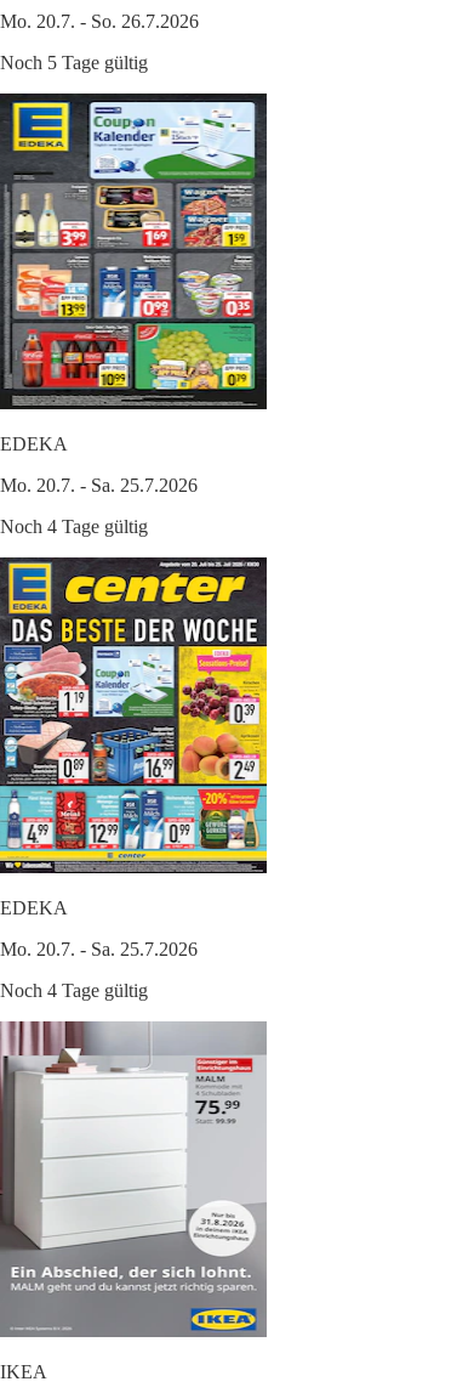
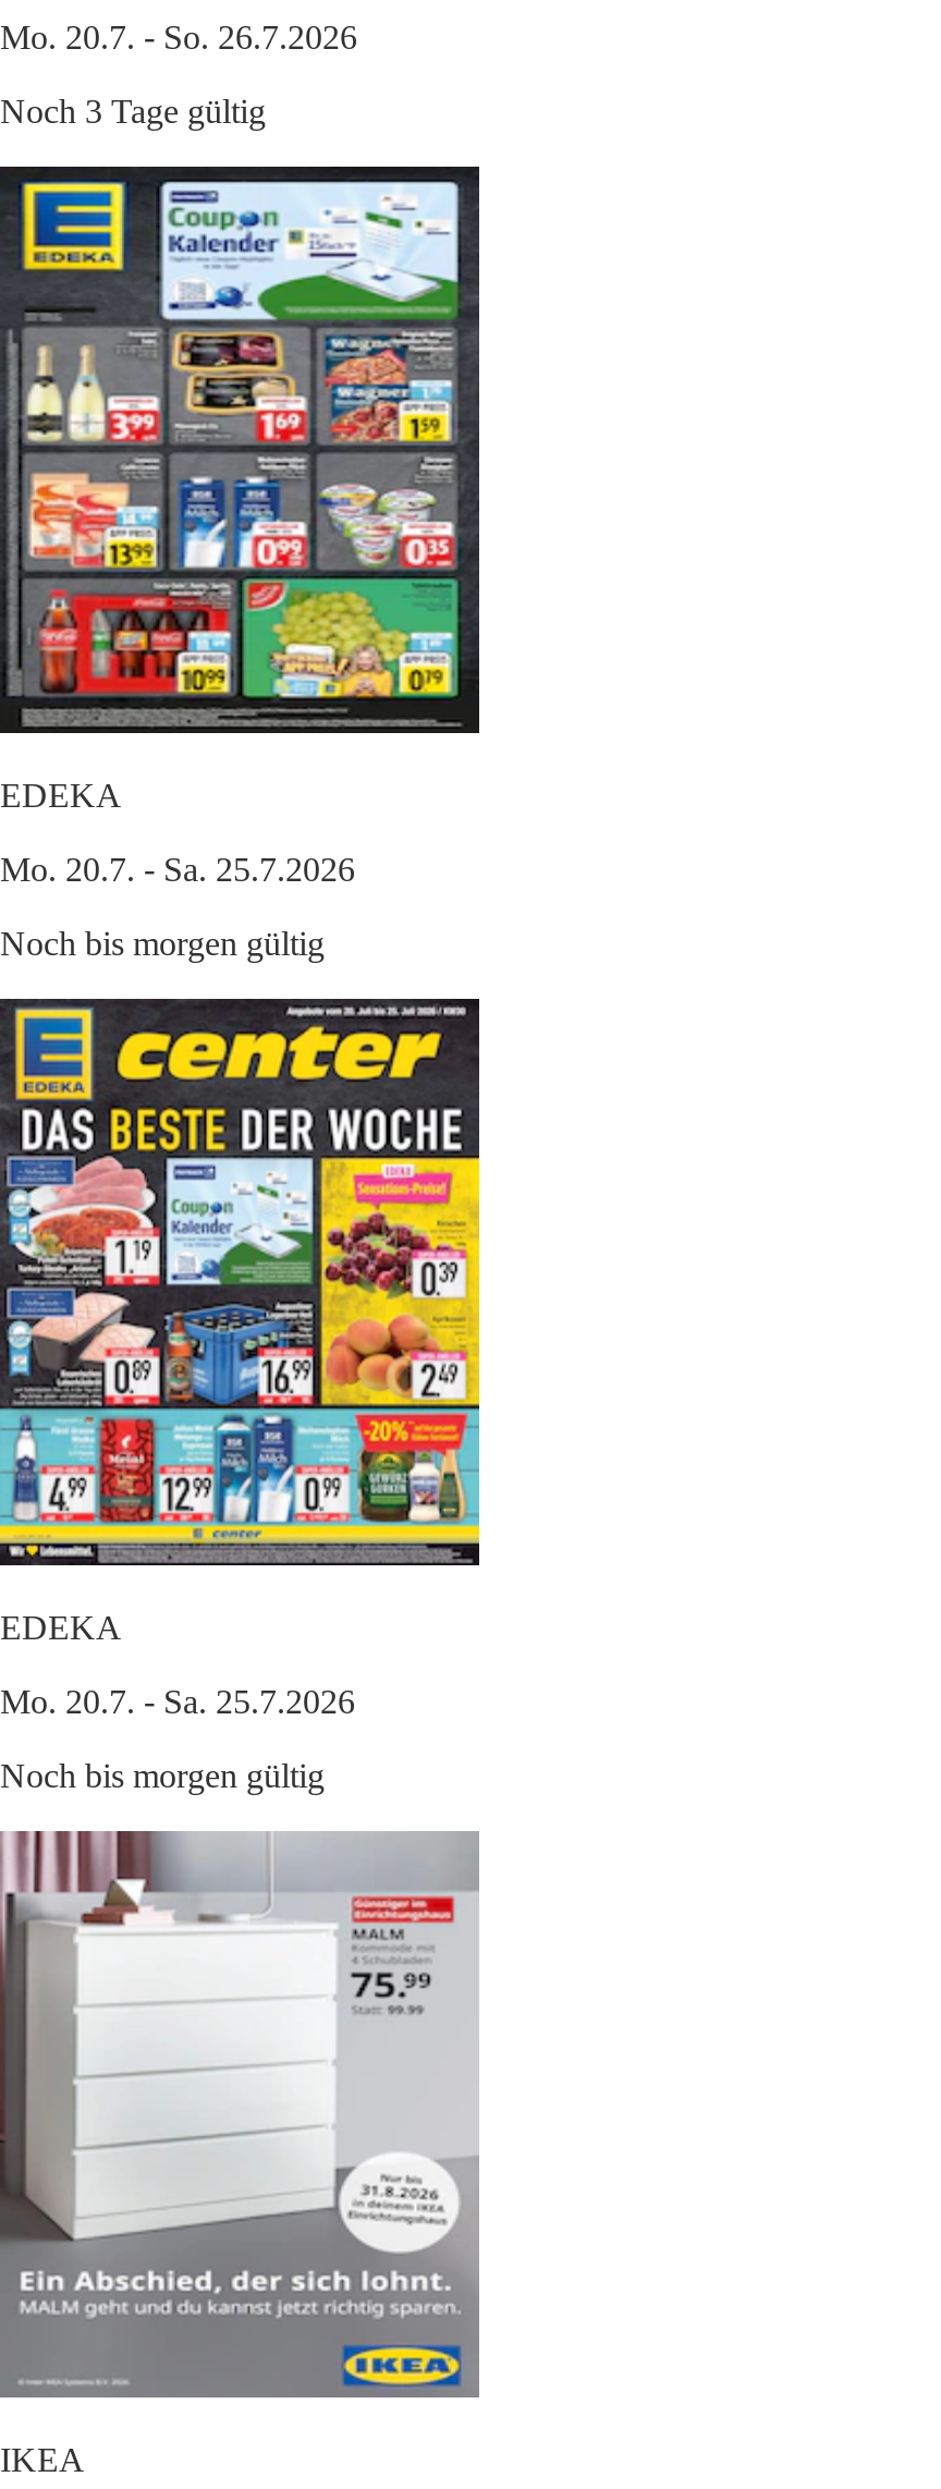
- Noch 5 Tage gültig
+ Noch 3 Tage gültig

- Noch 4 Tage gültig
+ Noch bis morgen gültig

- Noch 4 Tage gültig
+ Noch bis morgen gültig
